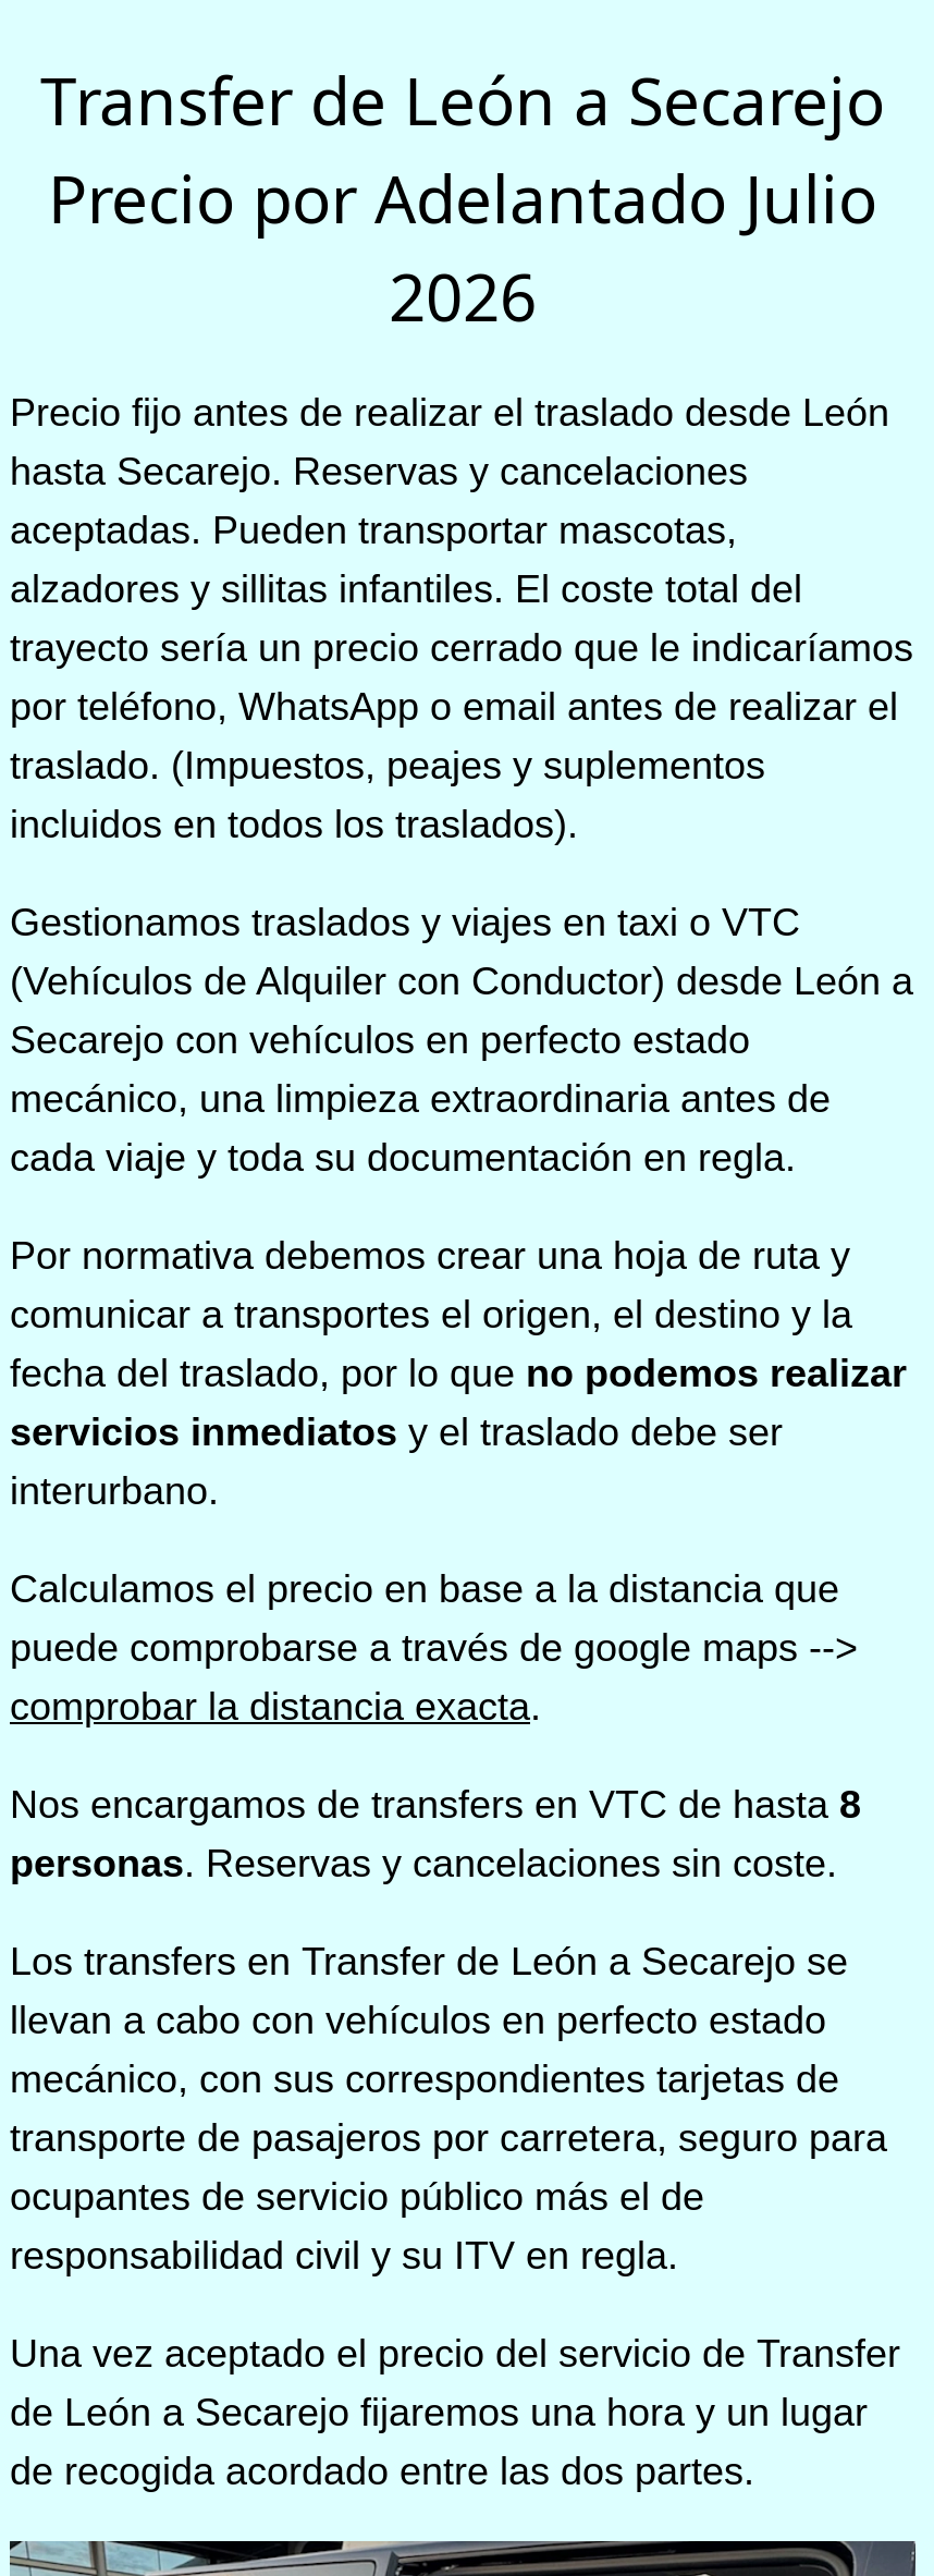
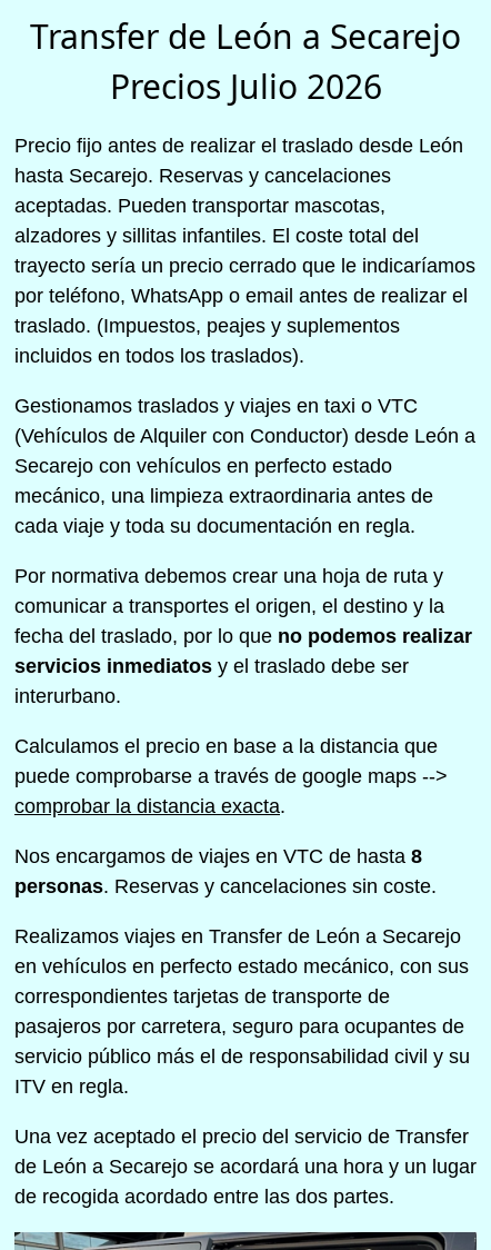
- Precio por Adelantado Julio
- 2026
+ Precios Julio 2026

- Nos encargamos de transfers en VTC de hasta 8
+ Nos encargamos de viajes en VTC de hasta 8

- Los transfers en Transfer de León a Secarejo se
- llevan a cabo con vehículos en perfecto estado
- mecánico, con sus correspondientes tarjetas de
- transporte de pasajeros por carretera, seguro para
- ocupantes de servicio público más el de
- responsabilidad civil y su ITV en regla.
+ Realizamos viajes en Transfer de León a Secarejo
+ en vehículos en perfecto estado mecánico, con sus
+ correspondientes tarjetas de transporte de
+ pasajeros por carretera, seguro para ocupantes de
+ servicio público más el de responsabilidad civil y su
+ ITV en regla.

- de León a Secarejo fijaremos una hora y un lugar
+ de León a Secarejo se acordará una hora y un lugar
